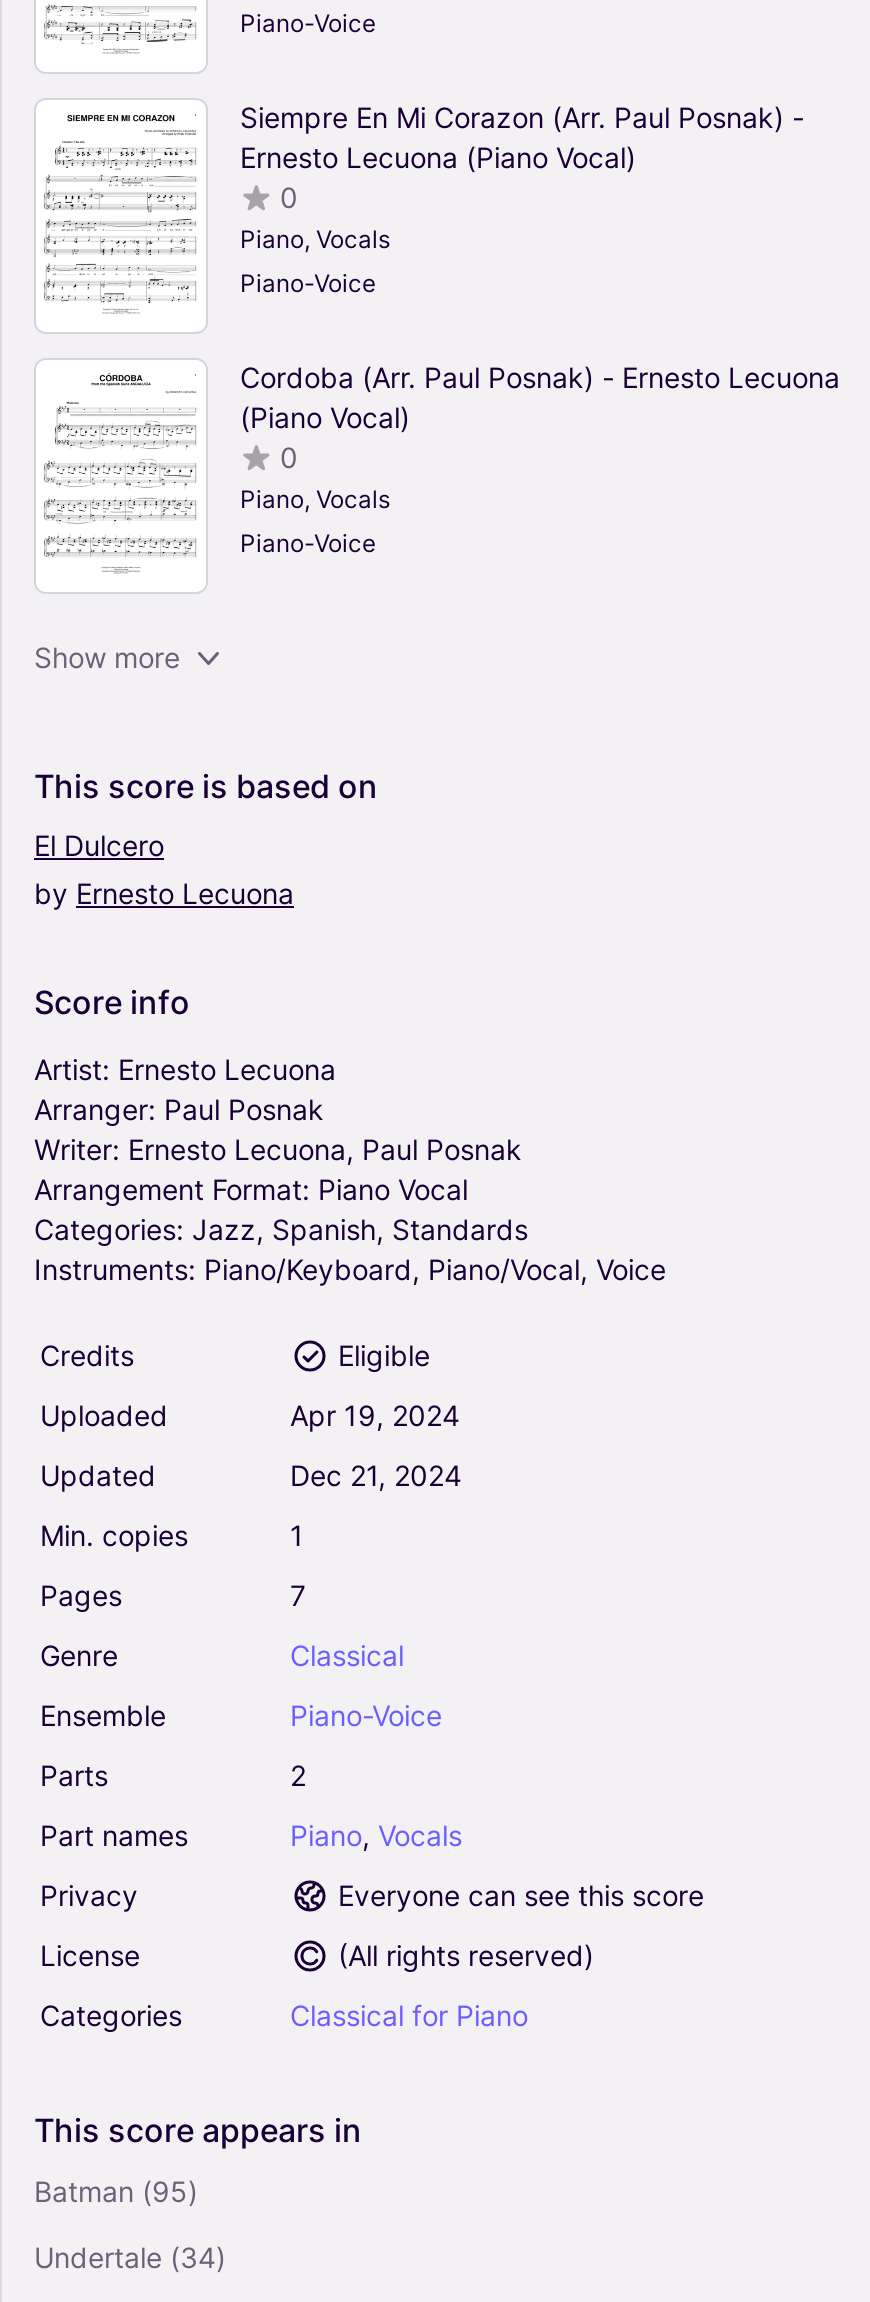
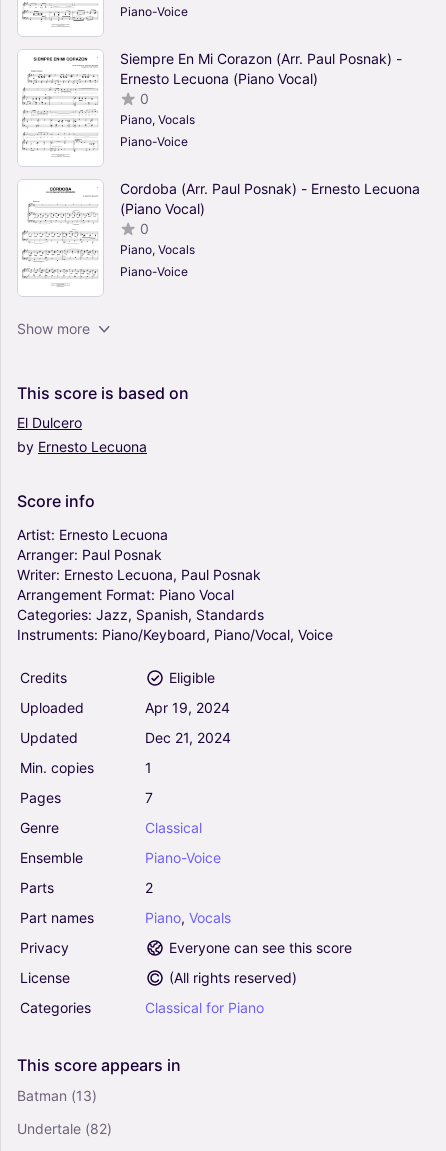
- Batman (95)
+ Batman (13)

- Undertale (34)
+ Undertale (82)
